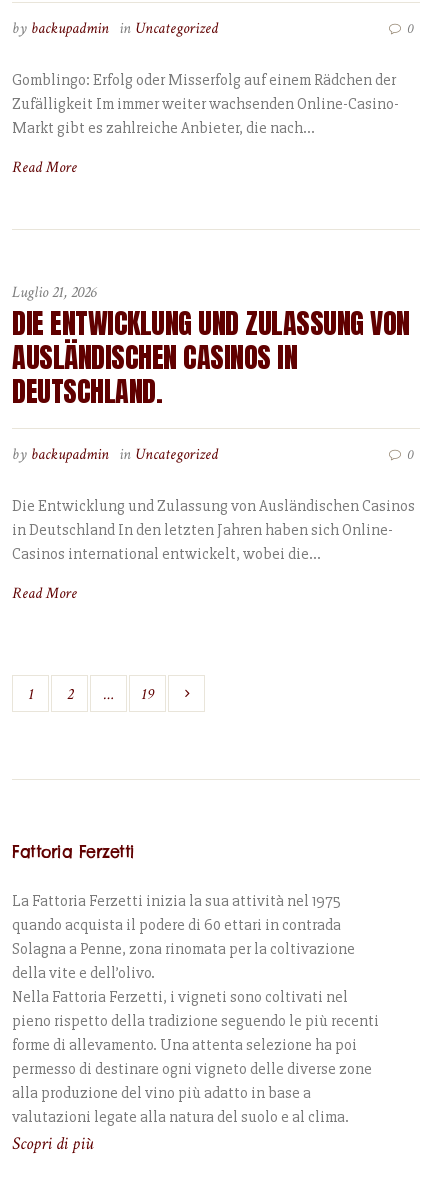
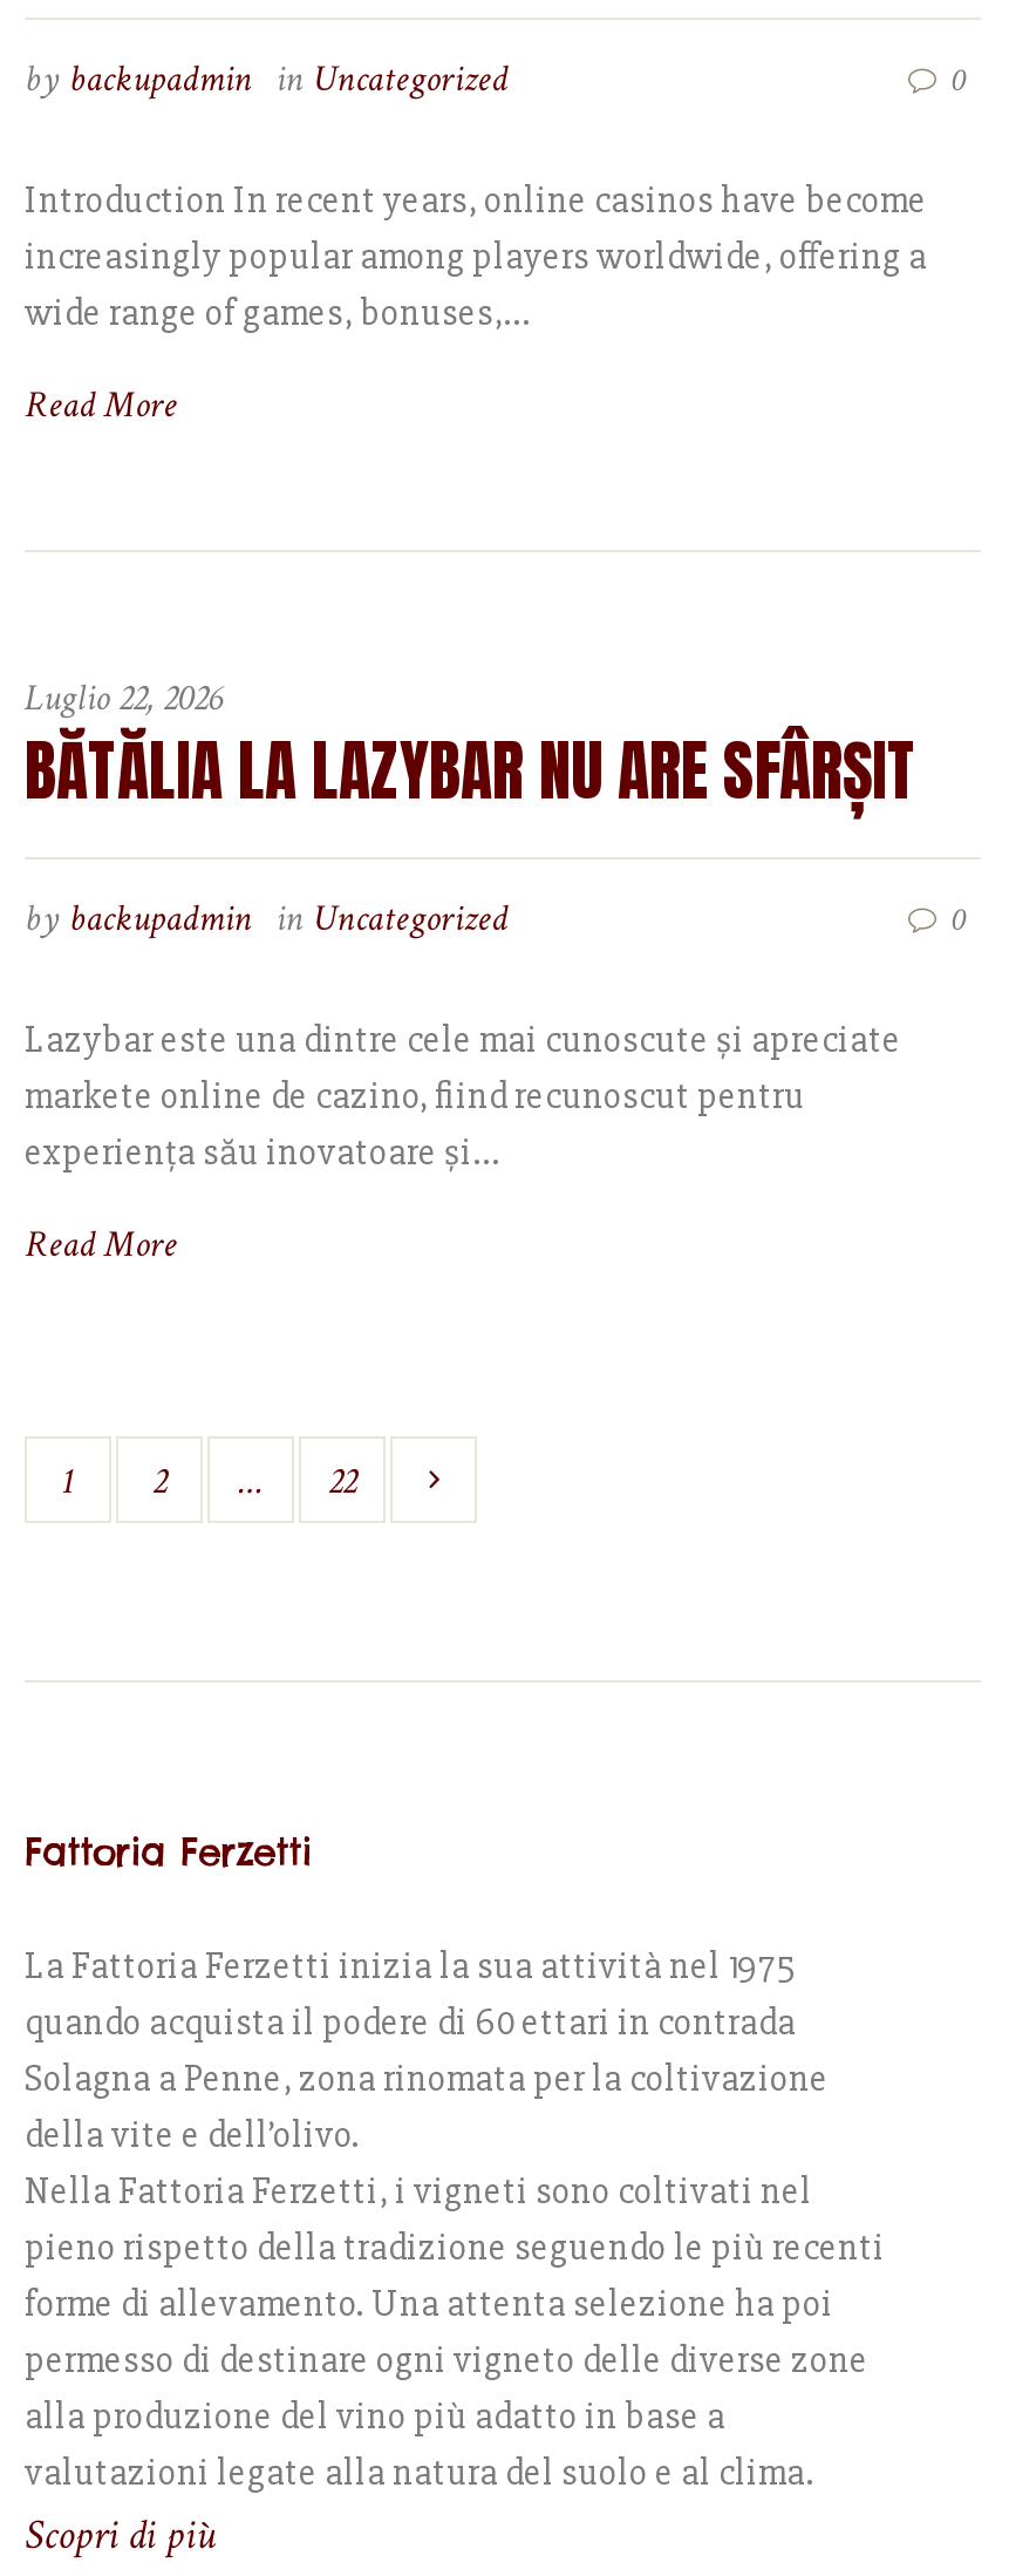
- Gomblingo: Erfolg oder Misserfolg auf einem Rädchen der
- Zufälligkeit Im immer weiter wachsenden Online-Casino-
- Markt gibt es zahlreiche Anbieter, die nach...
+ Introduction In recent years, online casinos have become
+ increasingly popular among players worldwide, offering a
+ wide range of games, bonuses,...

- Luglio 21, 2026
- DIE ENTWICKLUNG UND ZULASSUNG VON
- AUSLÄNDISCHEN CASINOS IN
- DEUTSCHLAND.
+ Luglio 22, 2026
+ BĂTĂLIA LA LAZYBAR NU ARE SFÂRȘIT

- Die Entwicklung und Zulassung von Ausländischen Casinos
- in Deutschland In den letzten Jahren haben sich Online-
- Casinos international entwickelt, wobei die...
+ Lazybar este una dintre cele mai cunoscute și apreciate
+ markete online de cazino, fiind recunoscut pentru
+ experiența său inovatoare și...

- 19
+ 22
